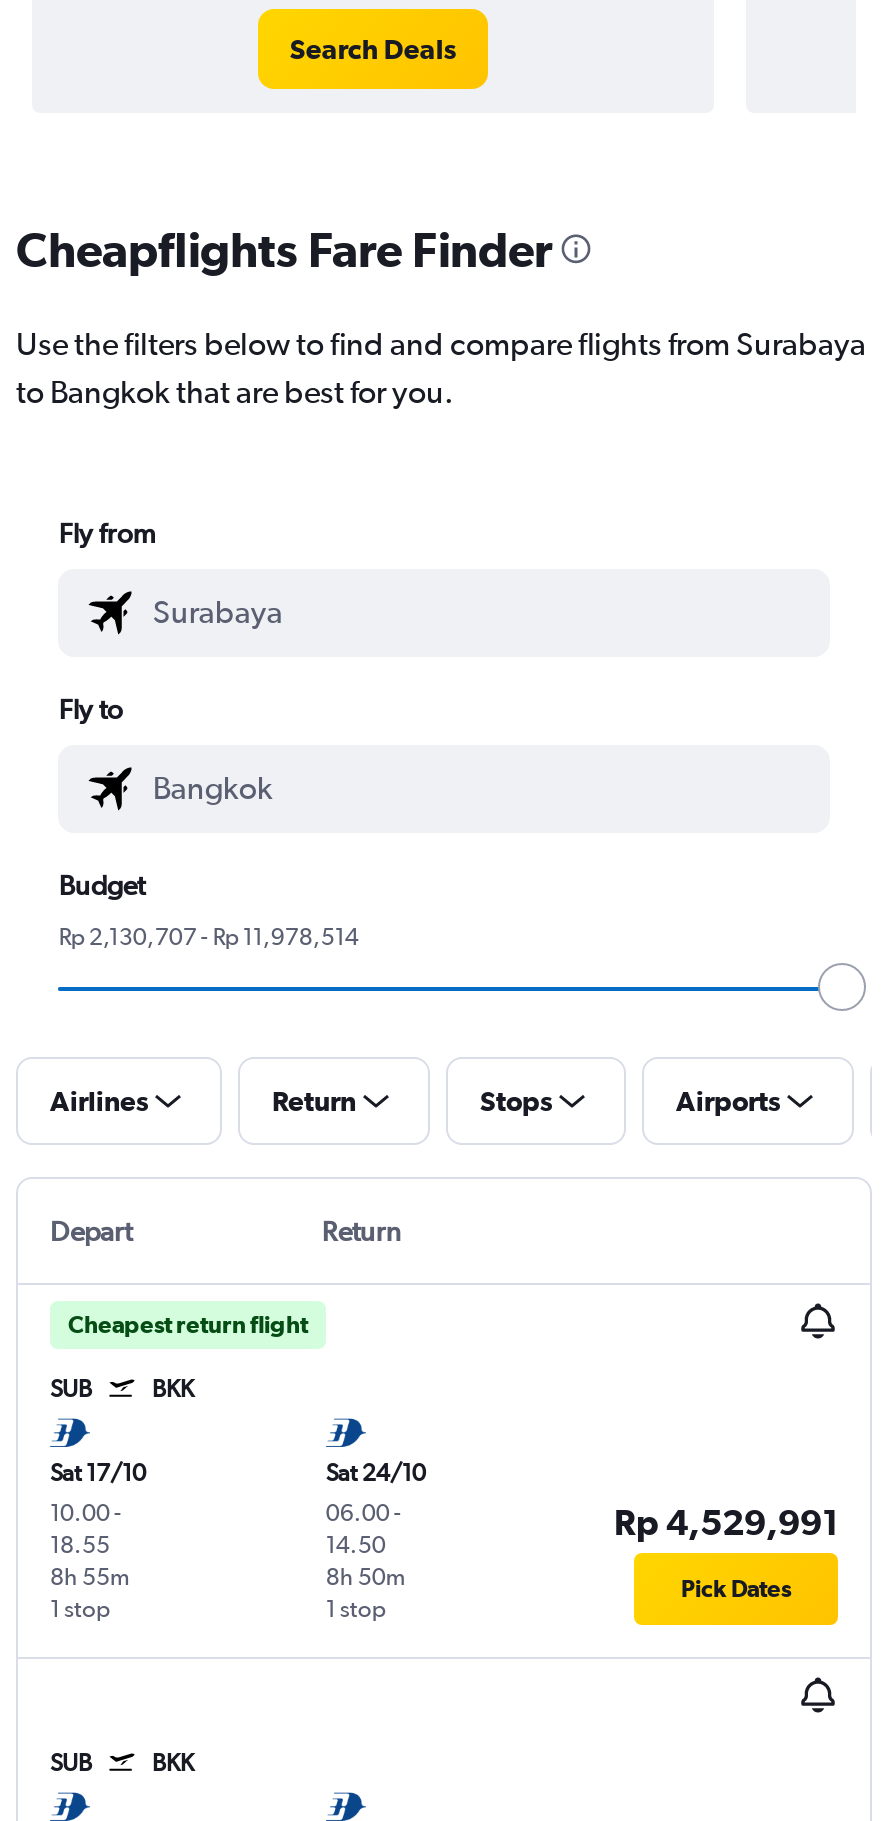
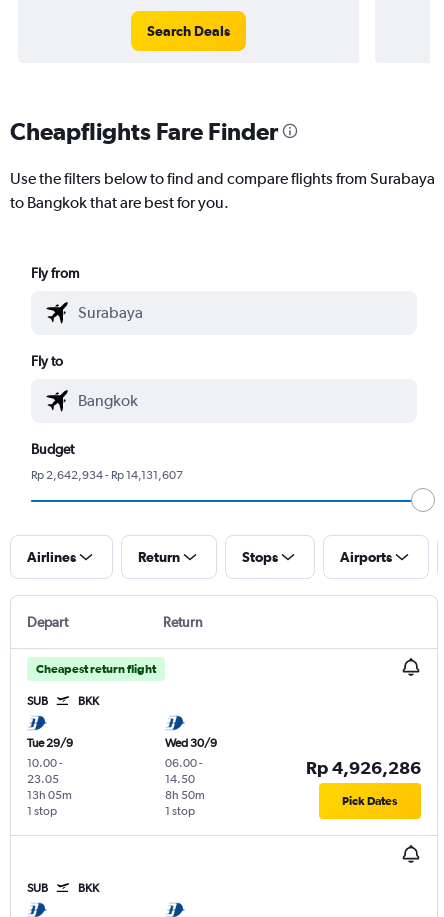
- Rp 2,130,707 - Rp 11,978,514
+ Rp 2,642,934 - Rp 14,131,607

- Sat 17/10
+ Tue 29/9

- Sat 24/10
+ Wed 30/9

- Rp 4,529,991
+ Rp 4,926,286

- 18.55
+ 23.05

- 8h 55m
+ 13h 05m
